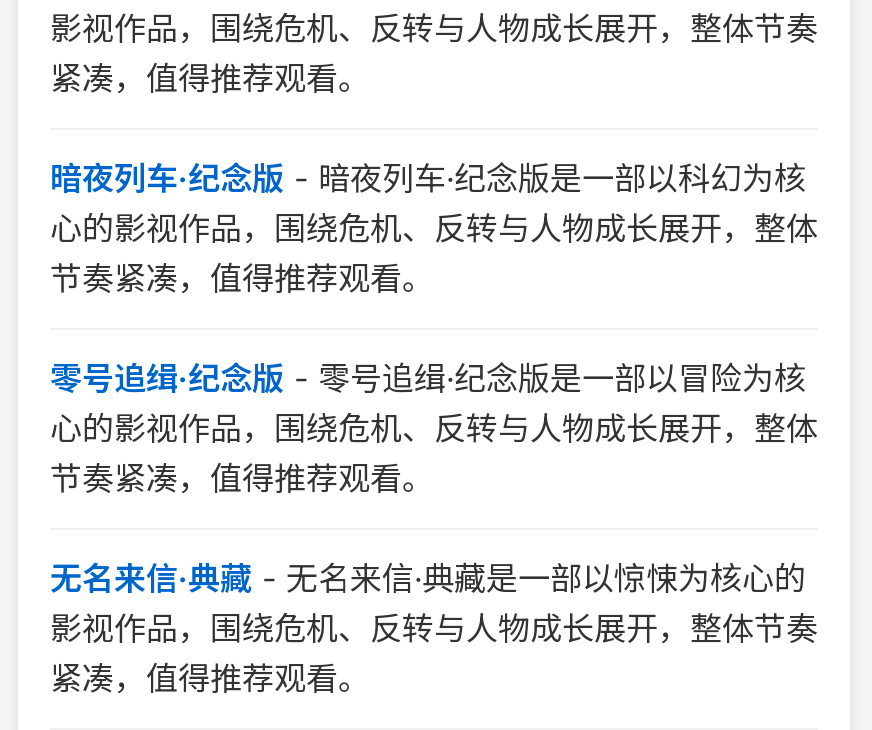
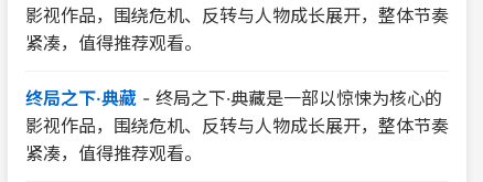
- 暗夜列车·纪念版-暗夜列车·纪念版是一部以科幻为核
- 心的影视作品，围绕危机、反转与人物成长展开，整体
- 节奏紧凑，值得推荐观看。
- 零号追缉·纪念版-零号追缉·纪念版是一部以冒险为核
- 心的影视作品，围绕危机、反转与人物成长展开，整体
- 节奏紧凑，值得推荐观看。
- 无名来信·典藏-无名来信·典藏是一部以惊悚为核心的
+ 终局之下·典藏-终局之下·典藏是一部以惊悚为核心的
